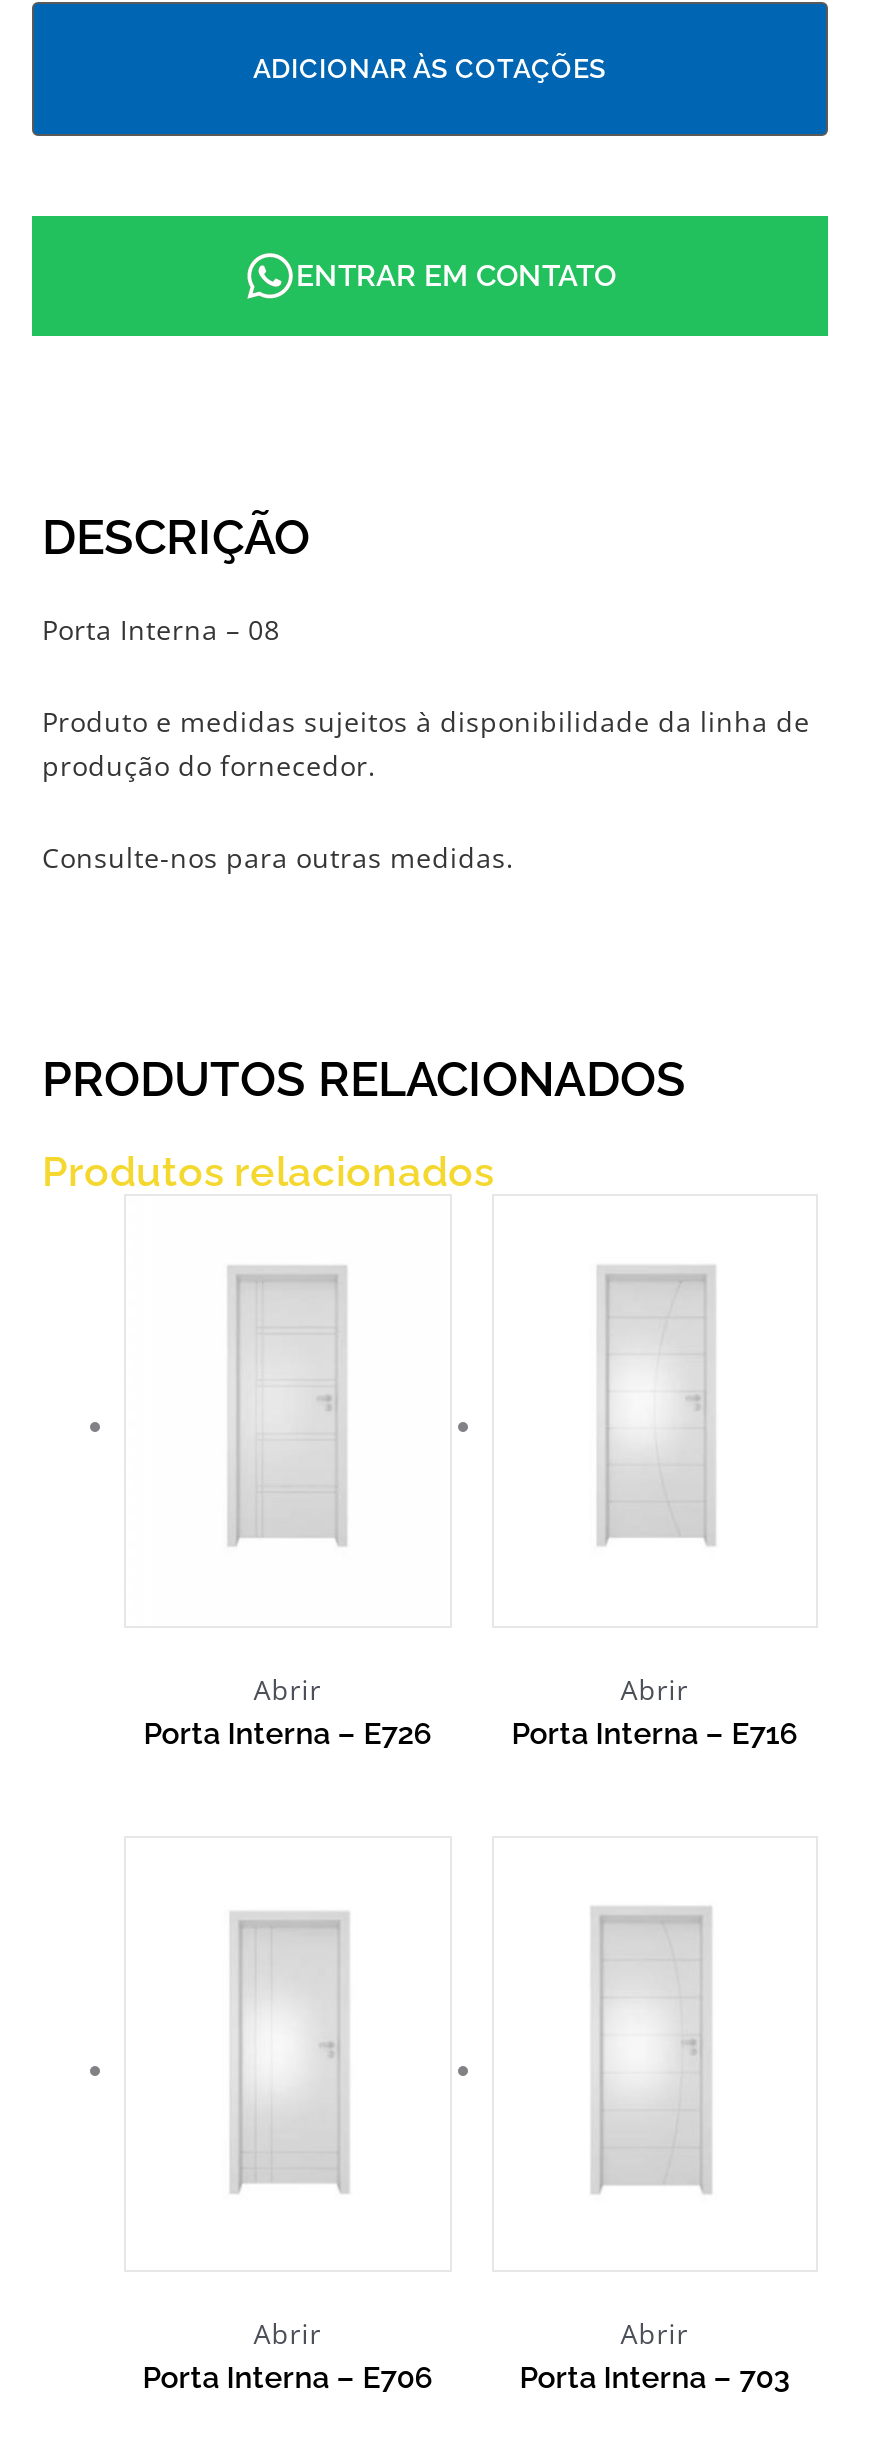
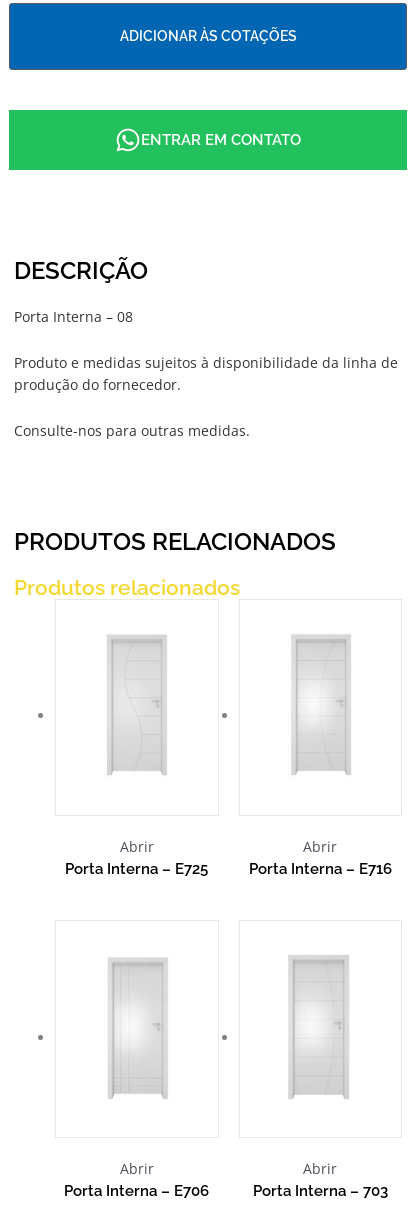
- Porta Interna – E726
+ Porta Interna – E725
